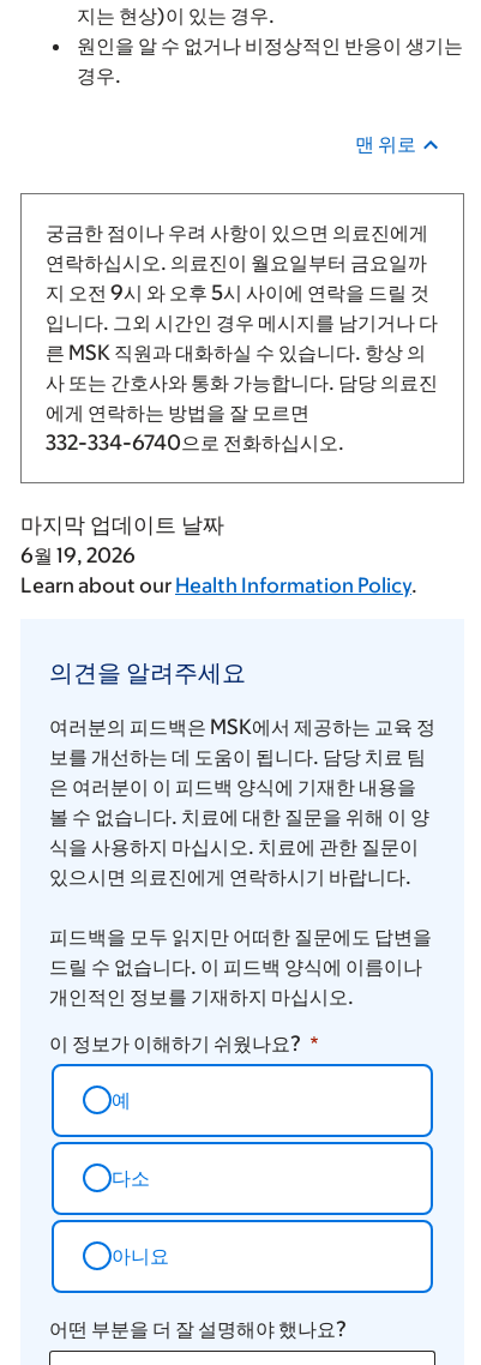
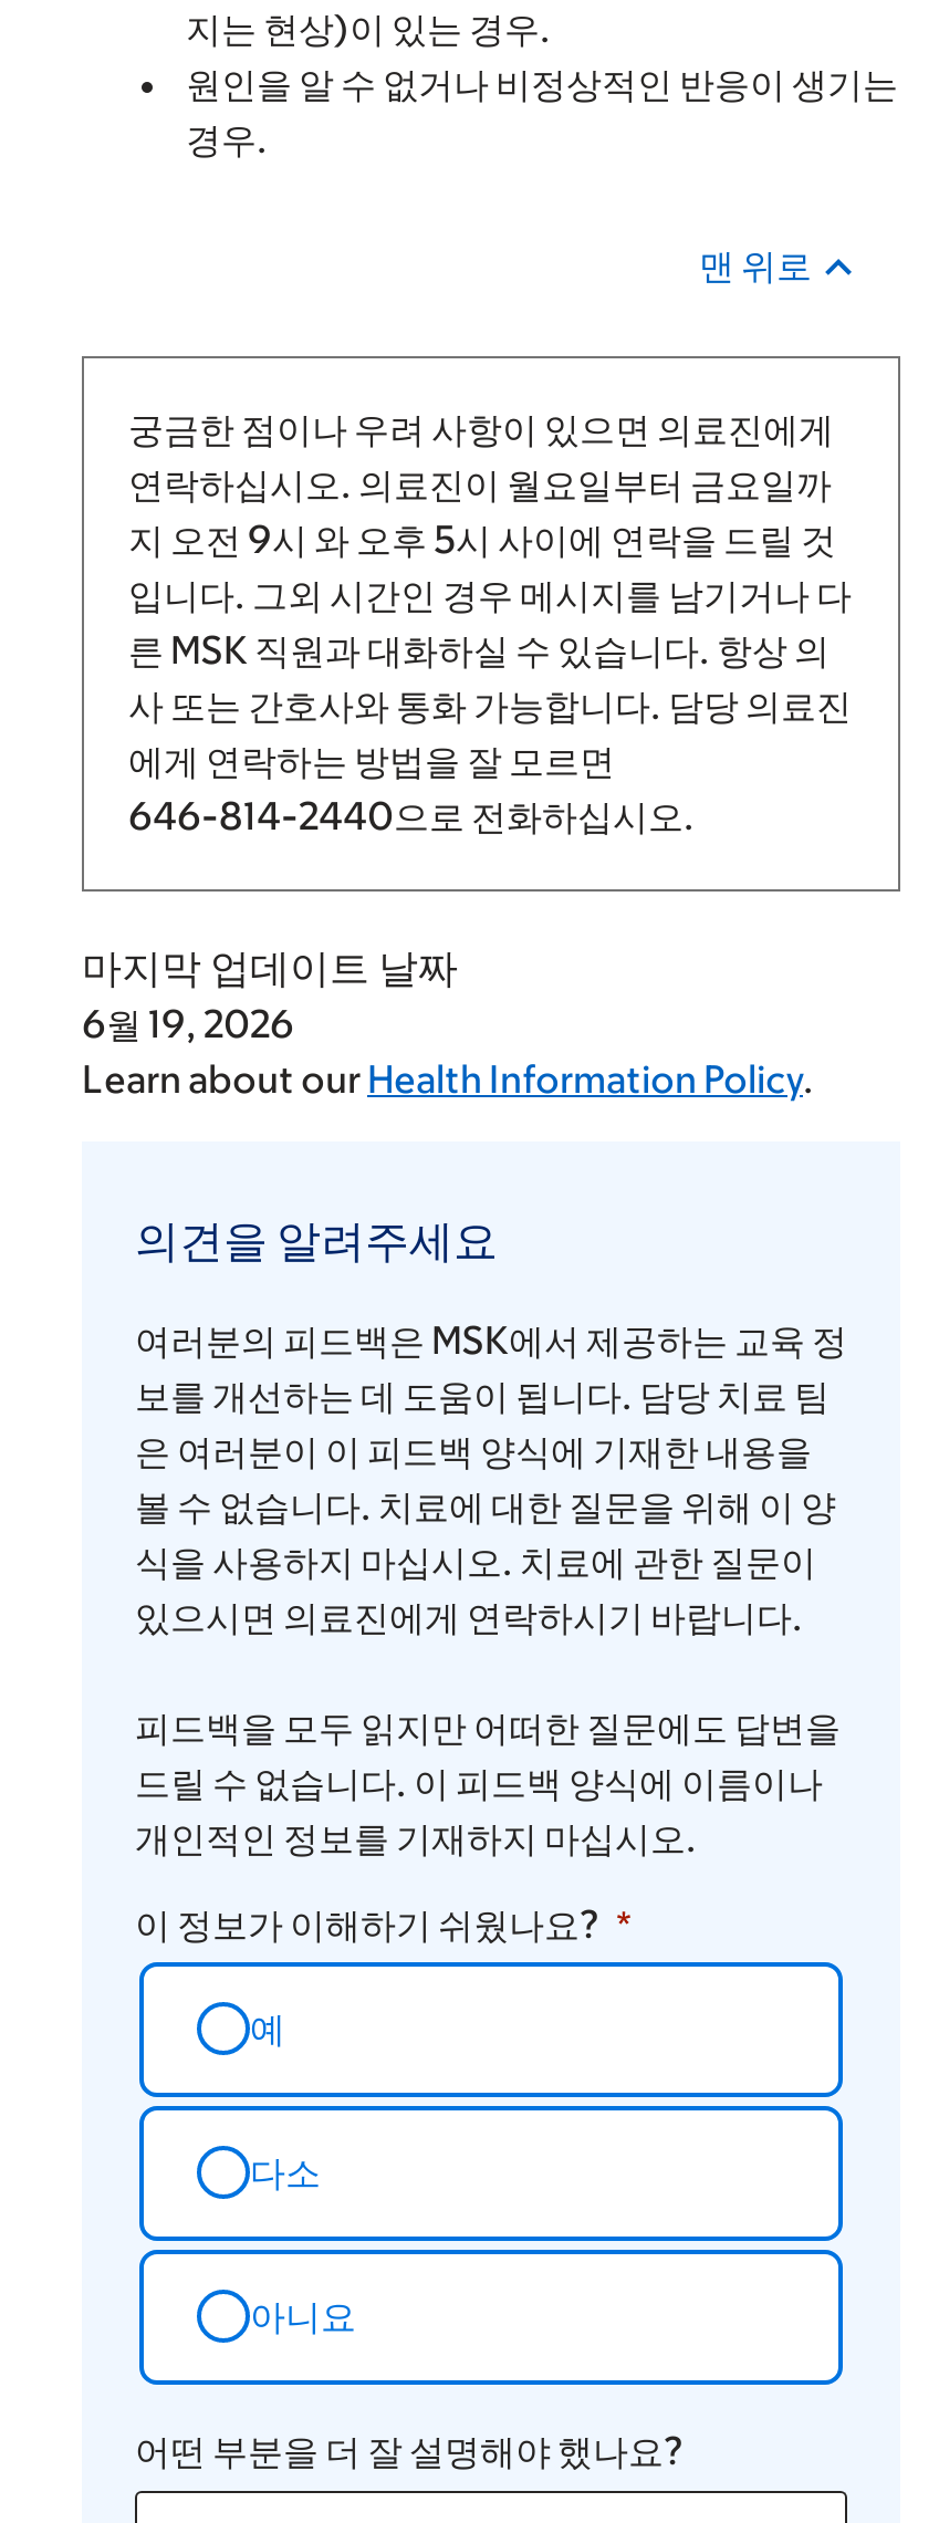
- 332-334-6740으로 전화하십시오.
+ 646-814-2440으로 전화하십시오.
